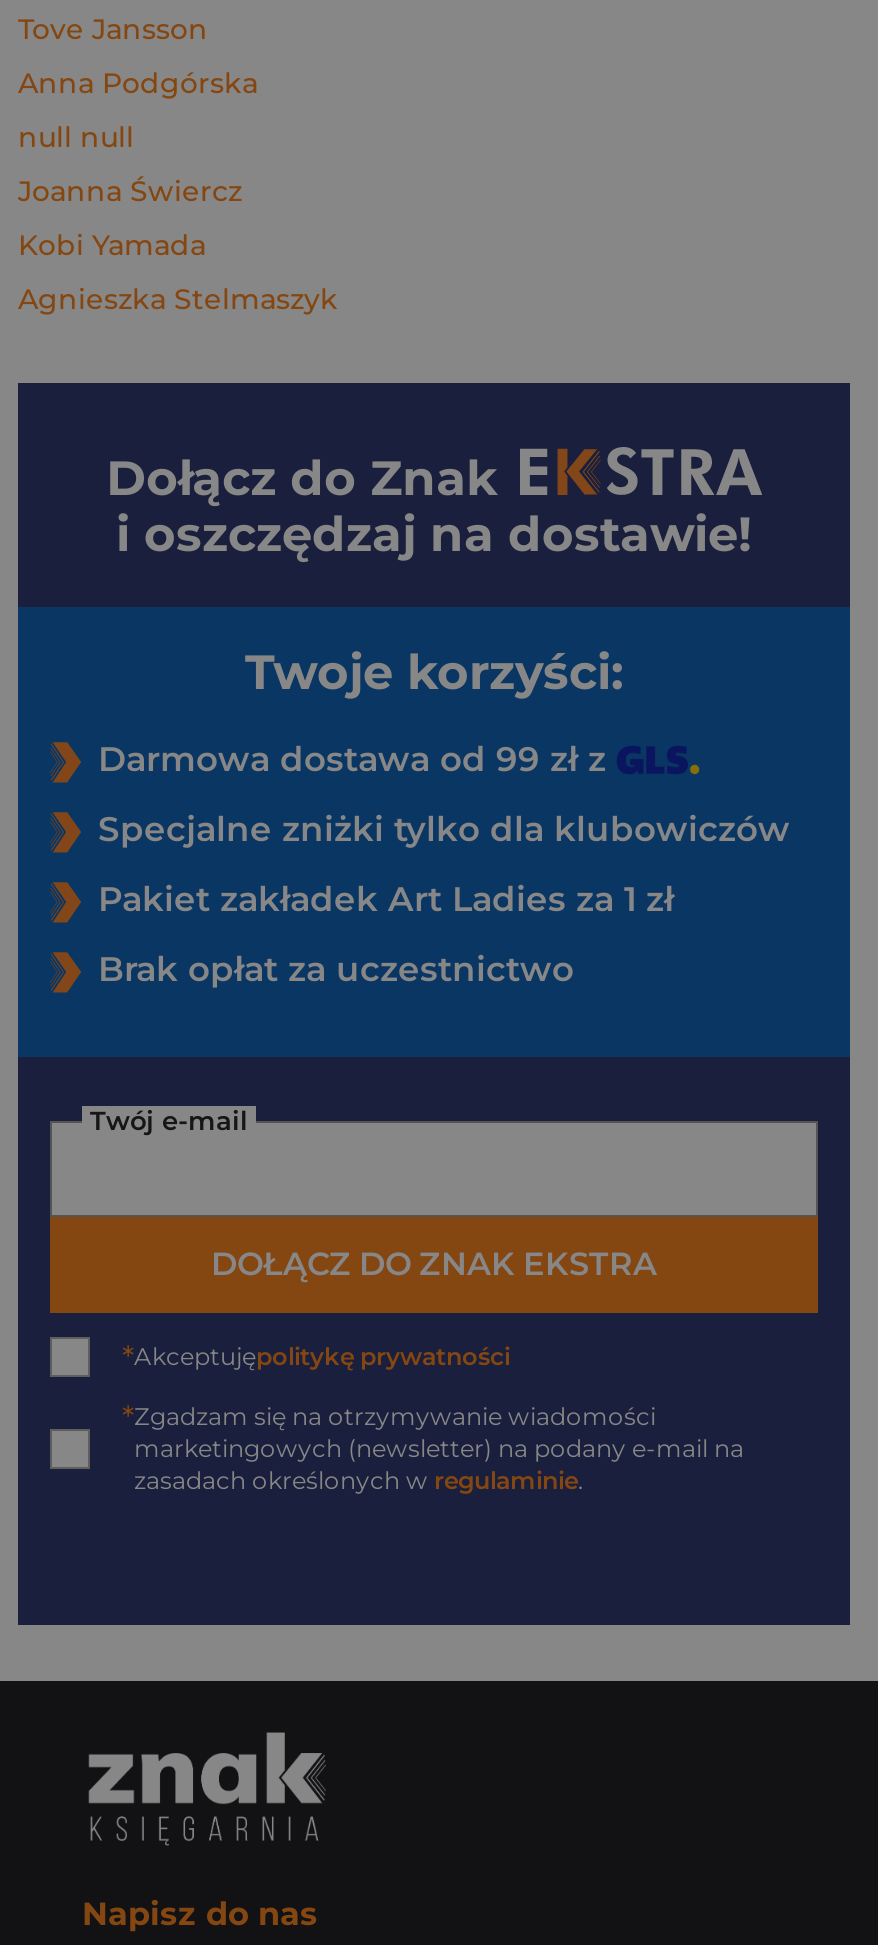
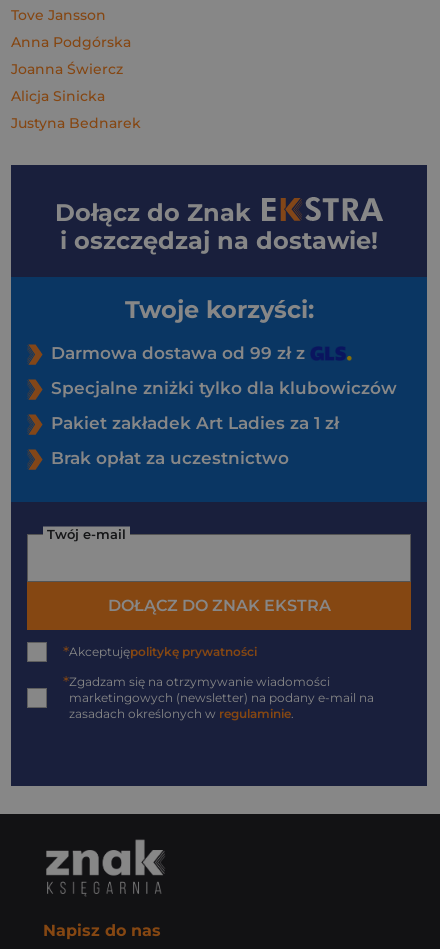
- null null

- Kobi Yamada
+ Alicja Sinicka

- Agnieszka Stelmaszyk
+ Justyna Bednarek
